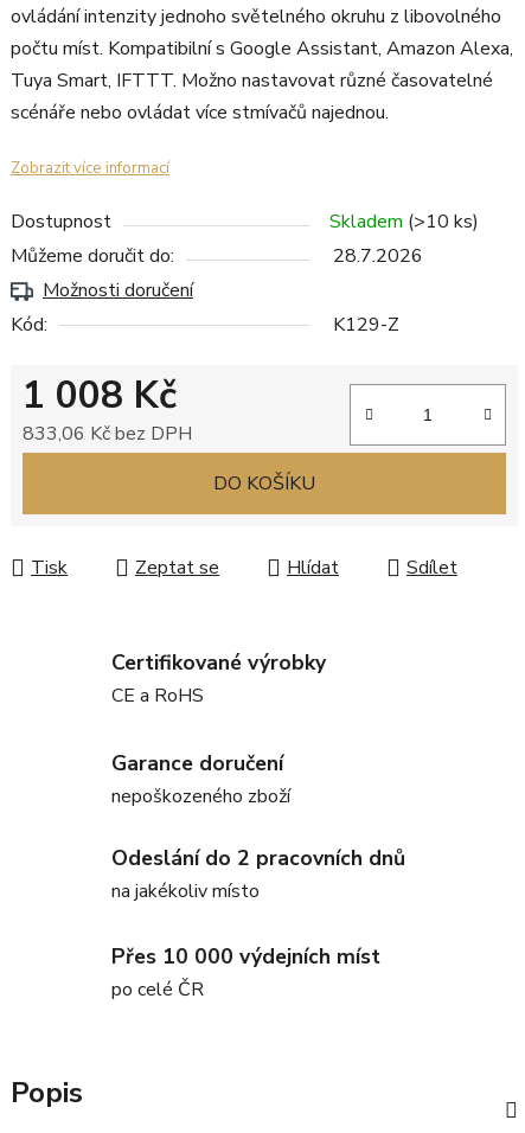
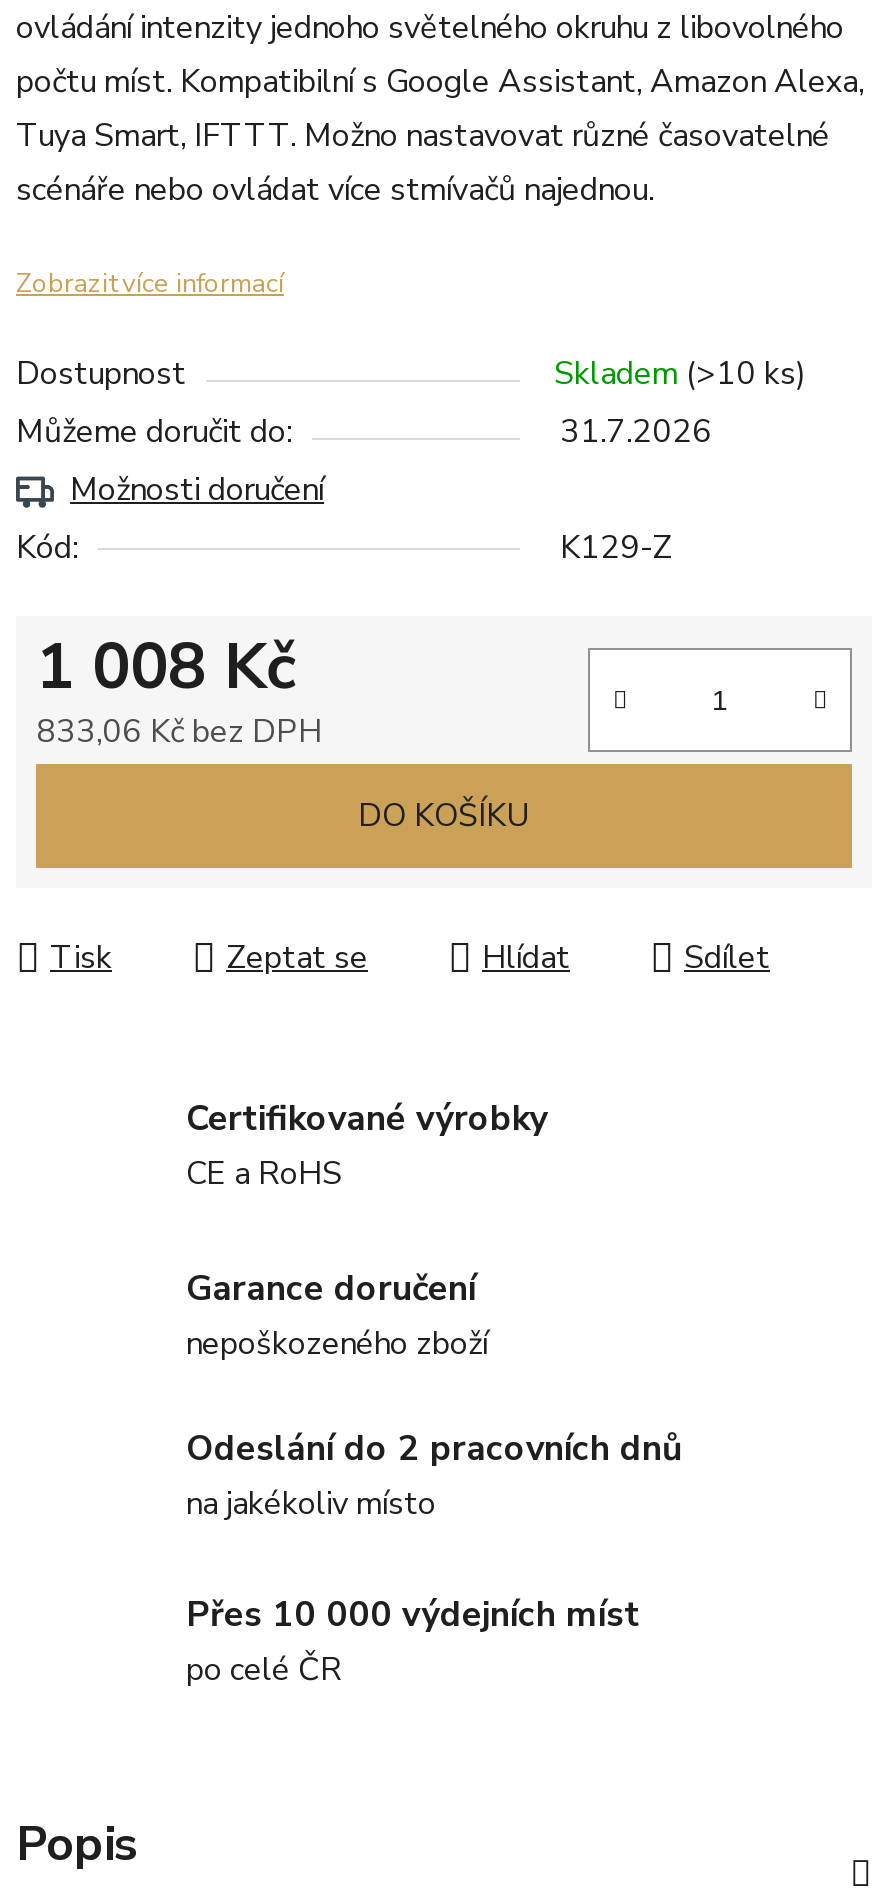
- 28.7.2026
+ 31.7.2026
